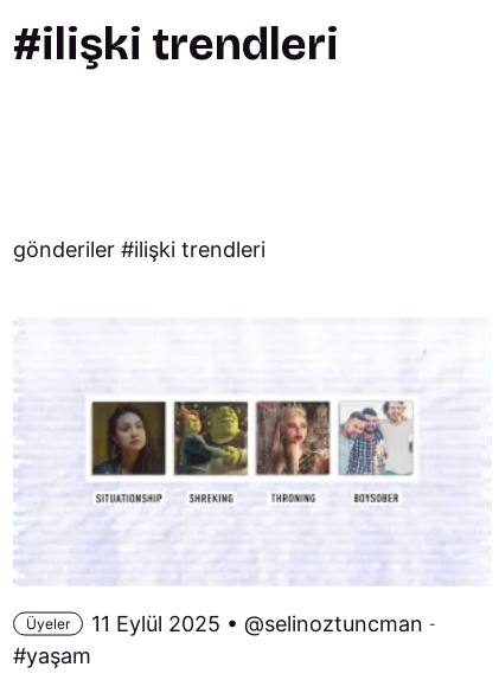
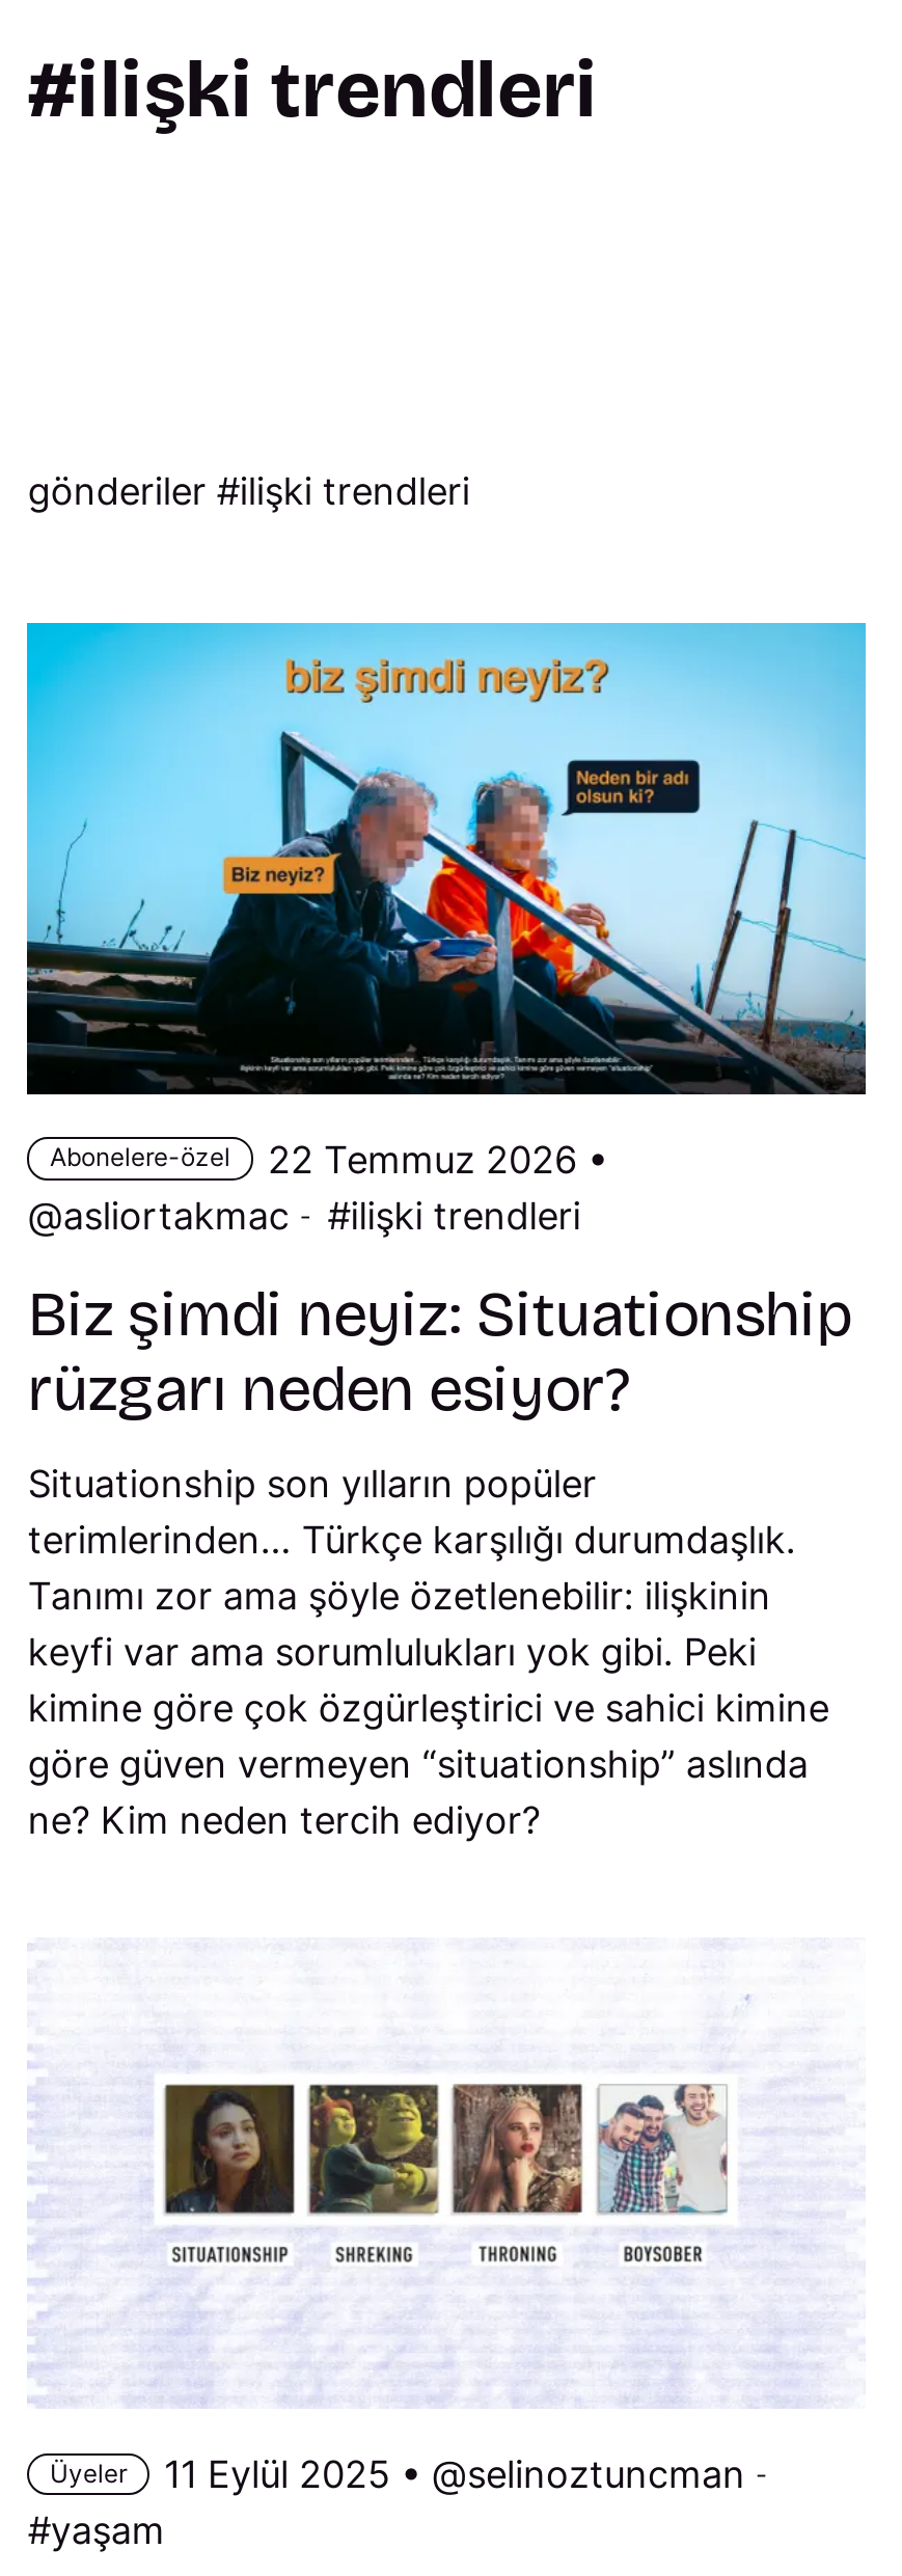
+ [image]
+ Abonelere-özel
+ 22 Temmuz 2026 •
+ asliortakmac -
+ ilişki trendleri
+ Biz şimdi neyiz: Situationship
+ rüzgarı neden esiyor?
+ Situationship son yılların popüler
+ terimlerinden… Türkçe karşılığı durumdaşlık.
+ Tanımı zor ama şöyle özetlenebilir: ilişkinin
+ keyfi var ama sorumlulukları yok gibi. Peki
+ kimine göre çok özgürleştirici ve sahici kimine
+ göre güven vermeyen “situationship” aslında
+ ne? Kim neden tercih ediyor?
